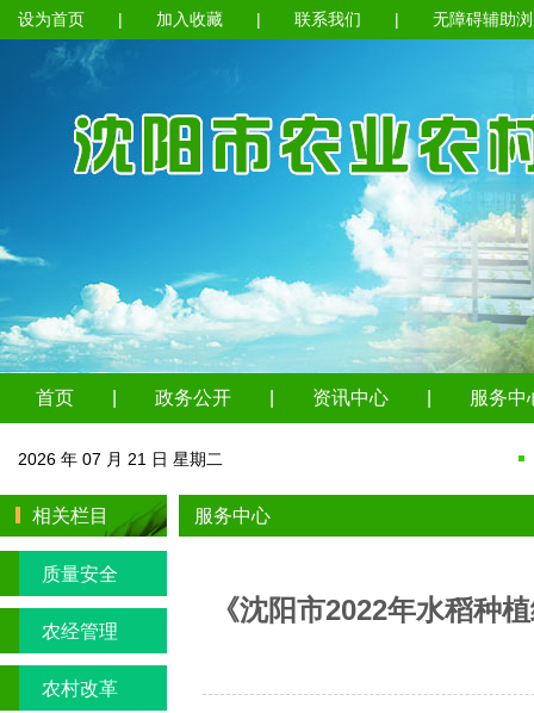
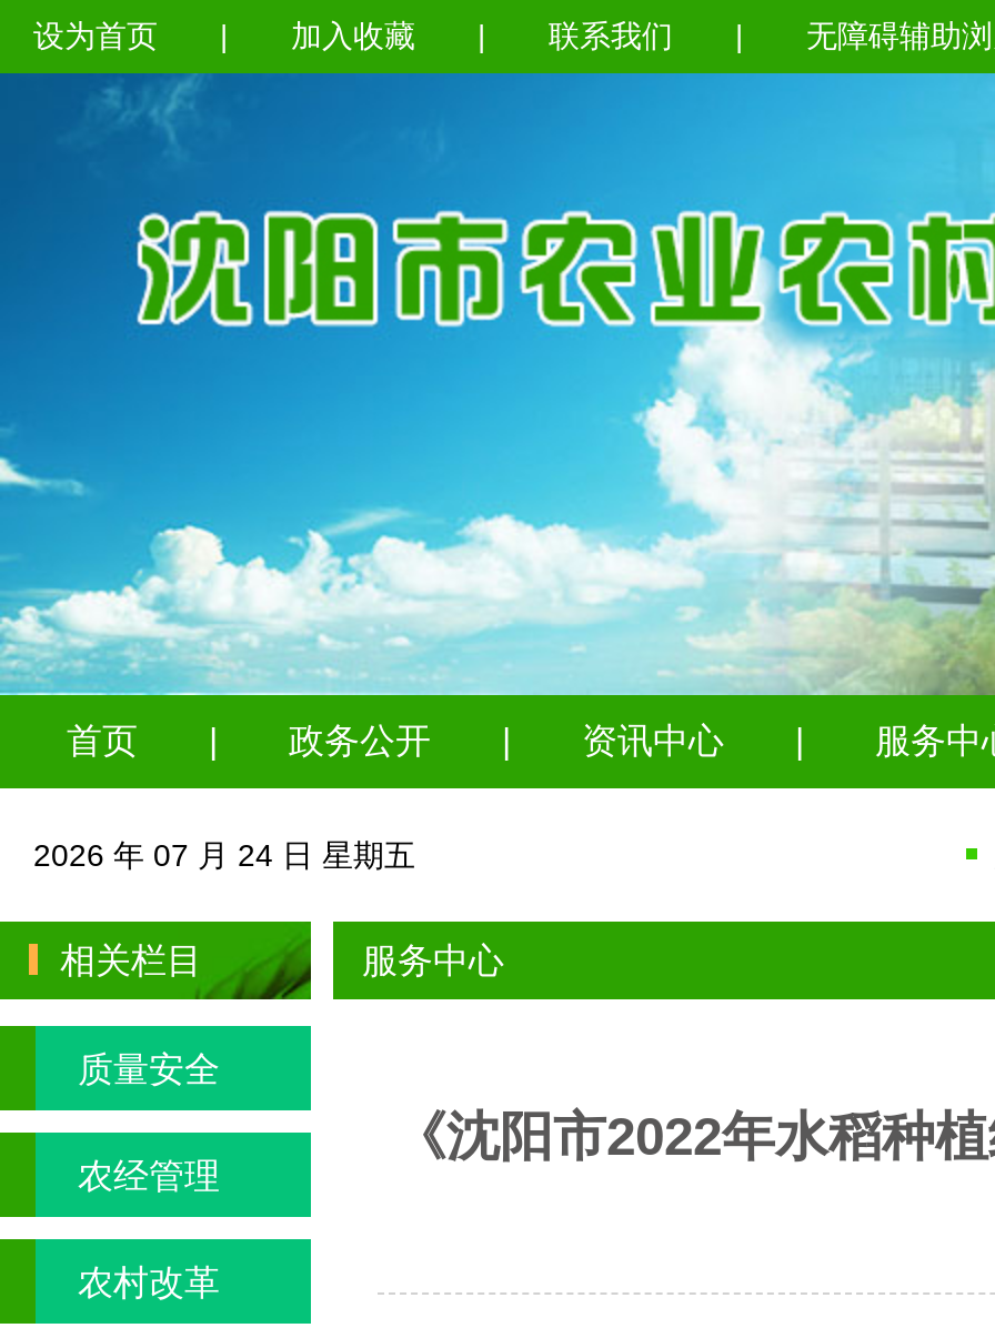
- 2026 年 07 月 21 日 星期二
+ 2026 年 07 月 24 日 星期五
